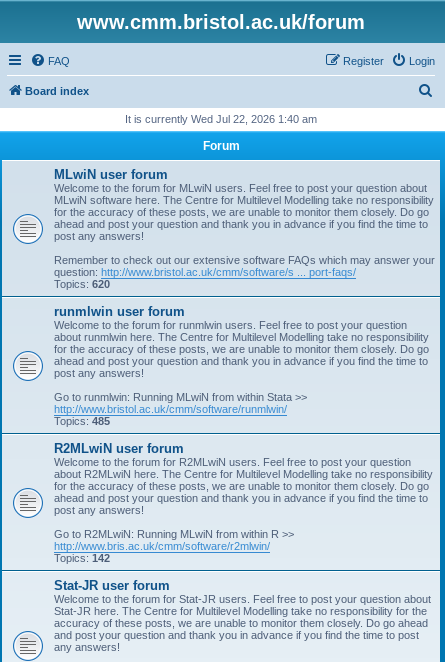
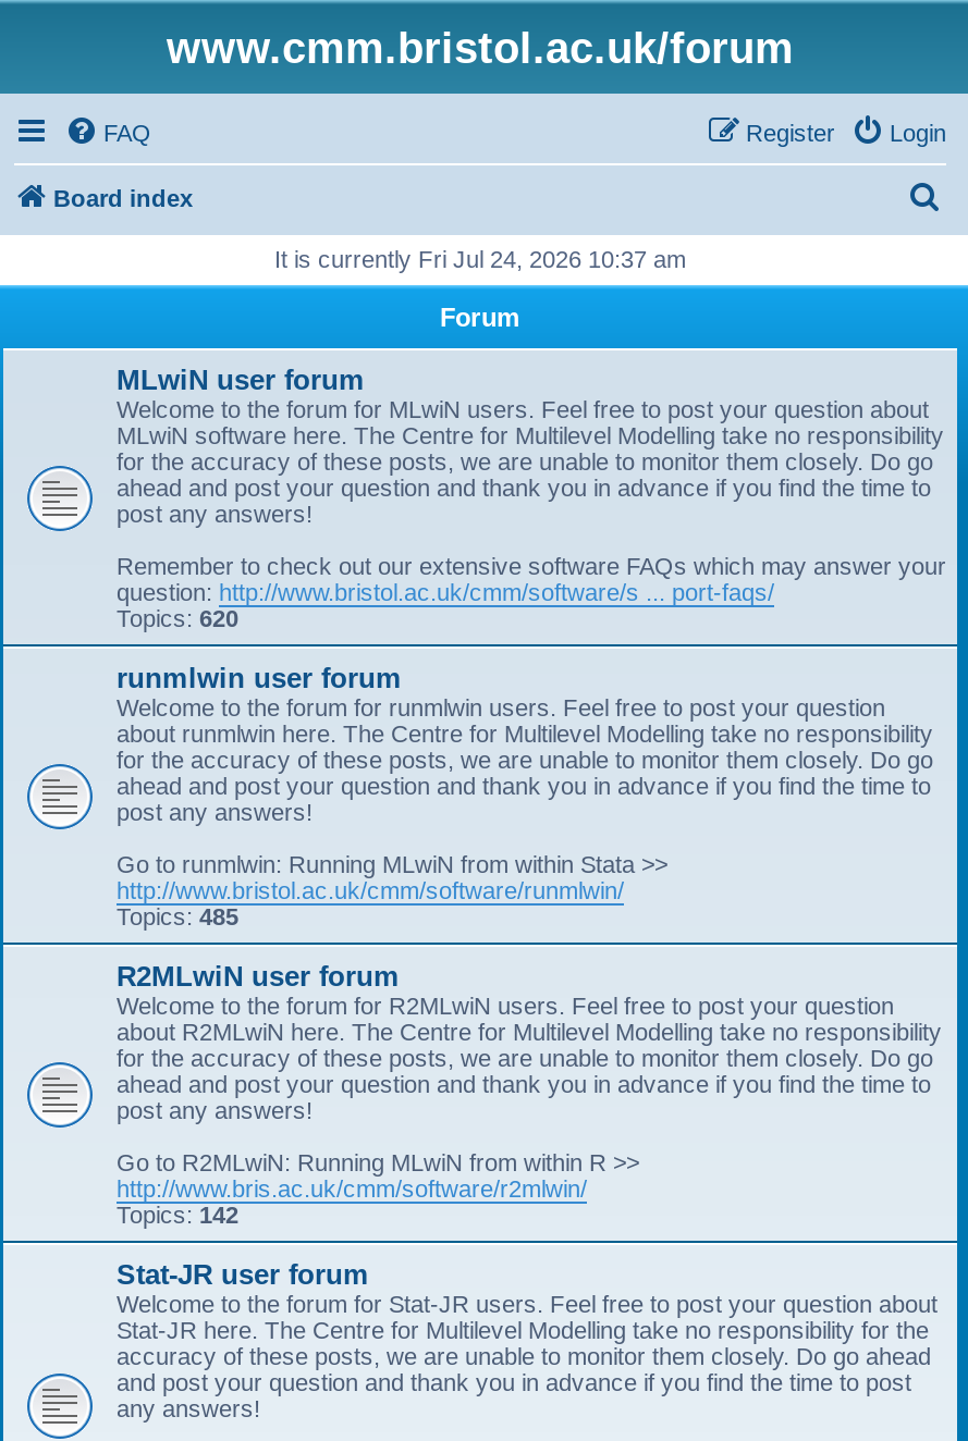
- It is currently Wed Jul 22, 2026 1:40 am
+ It is currently Fri Jul 24, 2026 10:37 am
